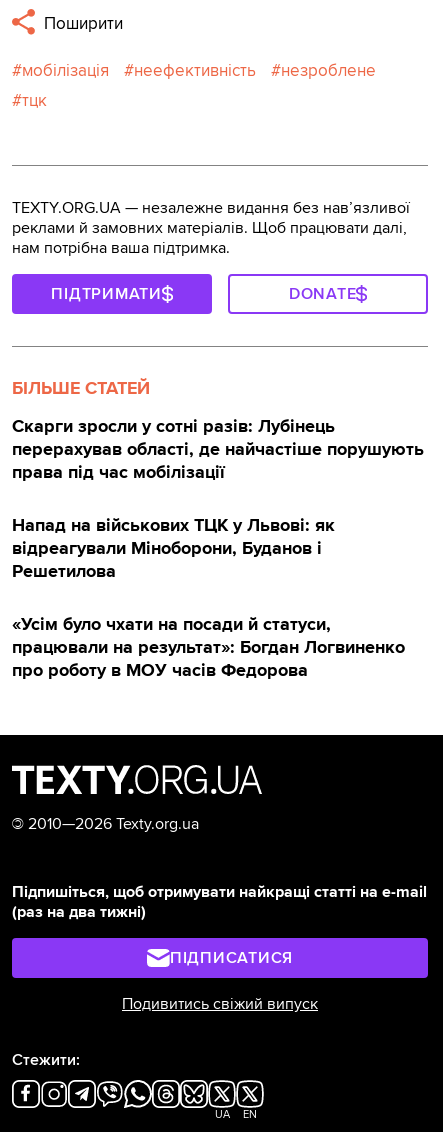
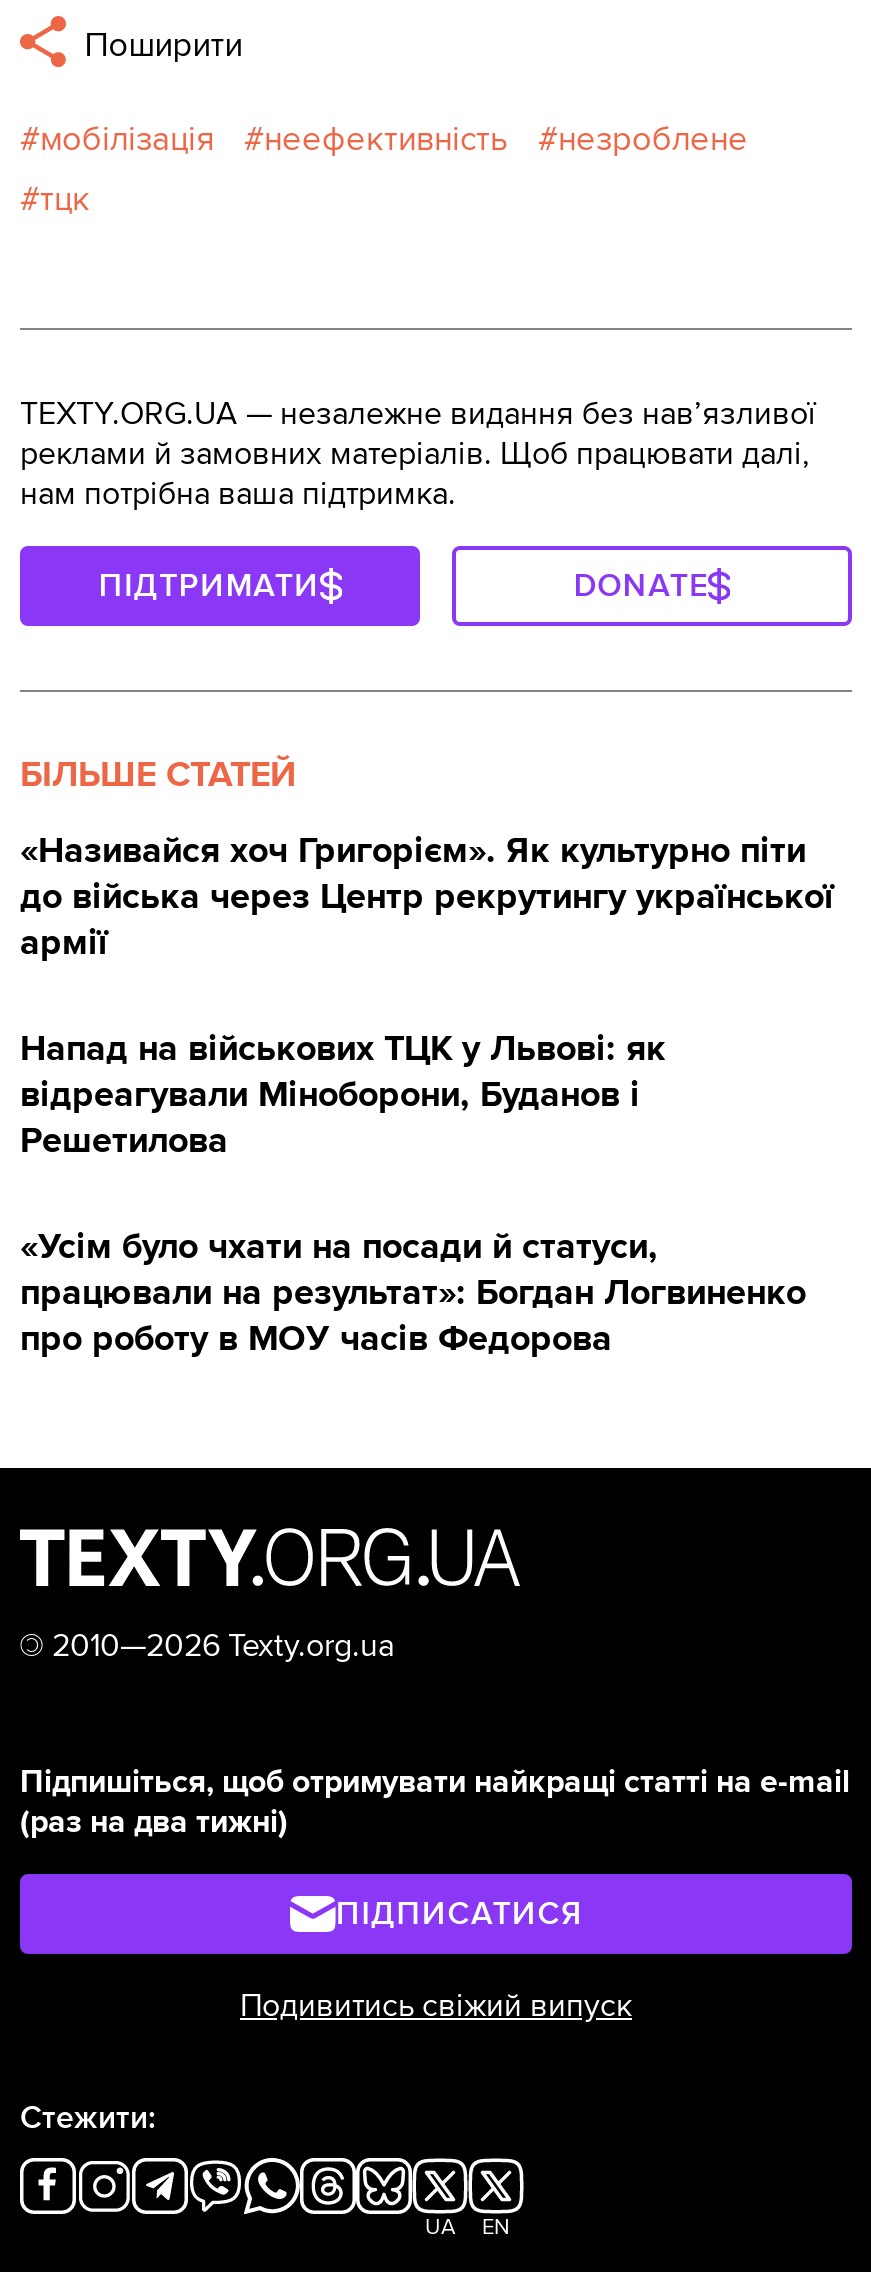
- Скарги зросли у сотні разів: Лубінець
- перерахував області, де найчастіше порушують
- права під час мобілізації
+ «Називайся хоч Григорієм». Як культурно піти
+ до війська через Центр рекрутингу української
+ армії
